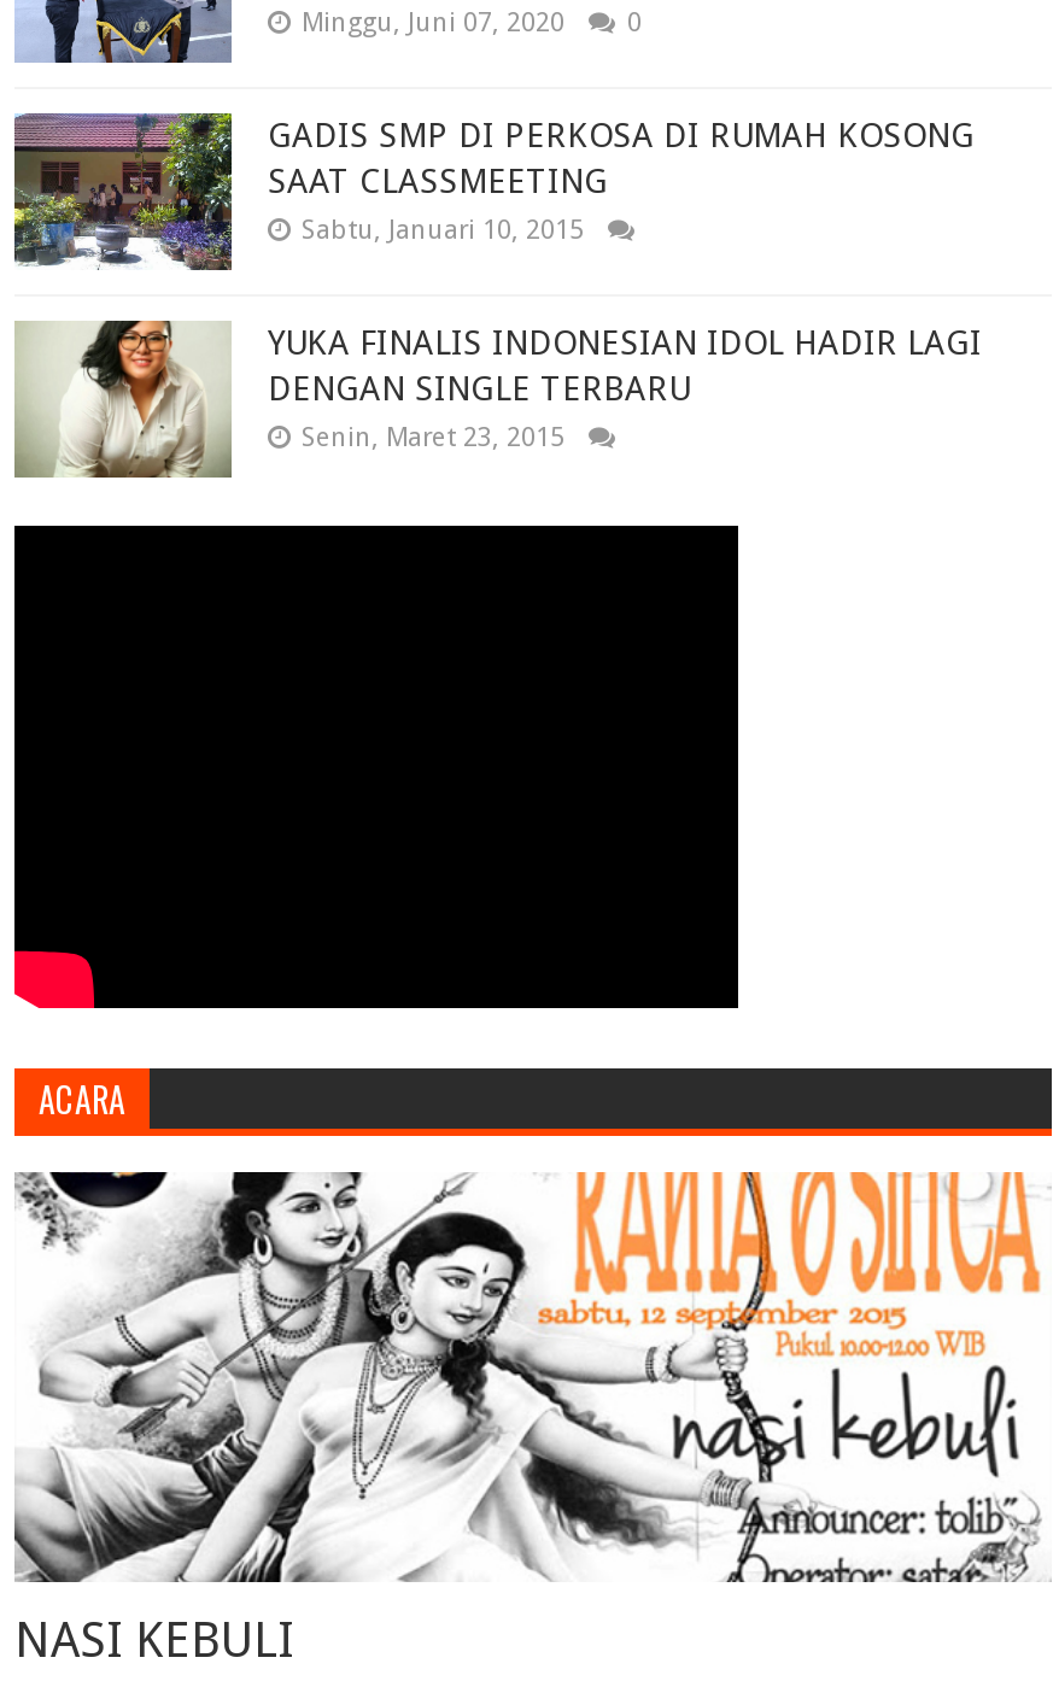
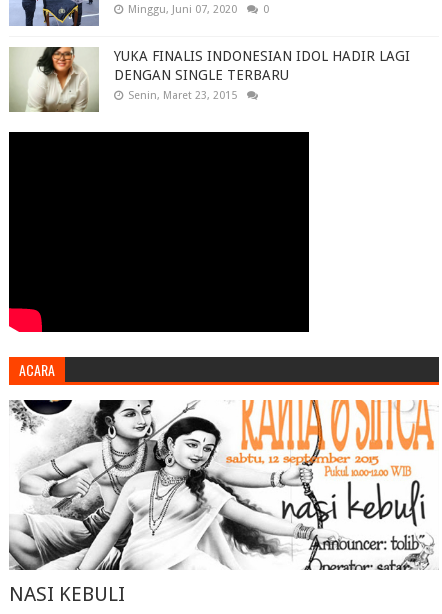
- [image]
- GADIS SMP DI PERKOSA DI RUMAH KOSONG
- SAAT CLASSMEETING
- Sabtu, Januari 10, 2015
